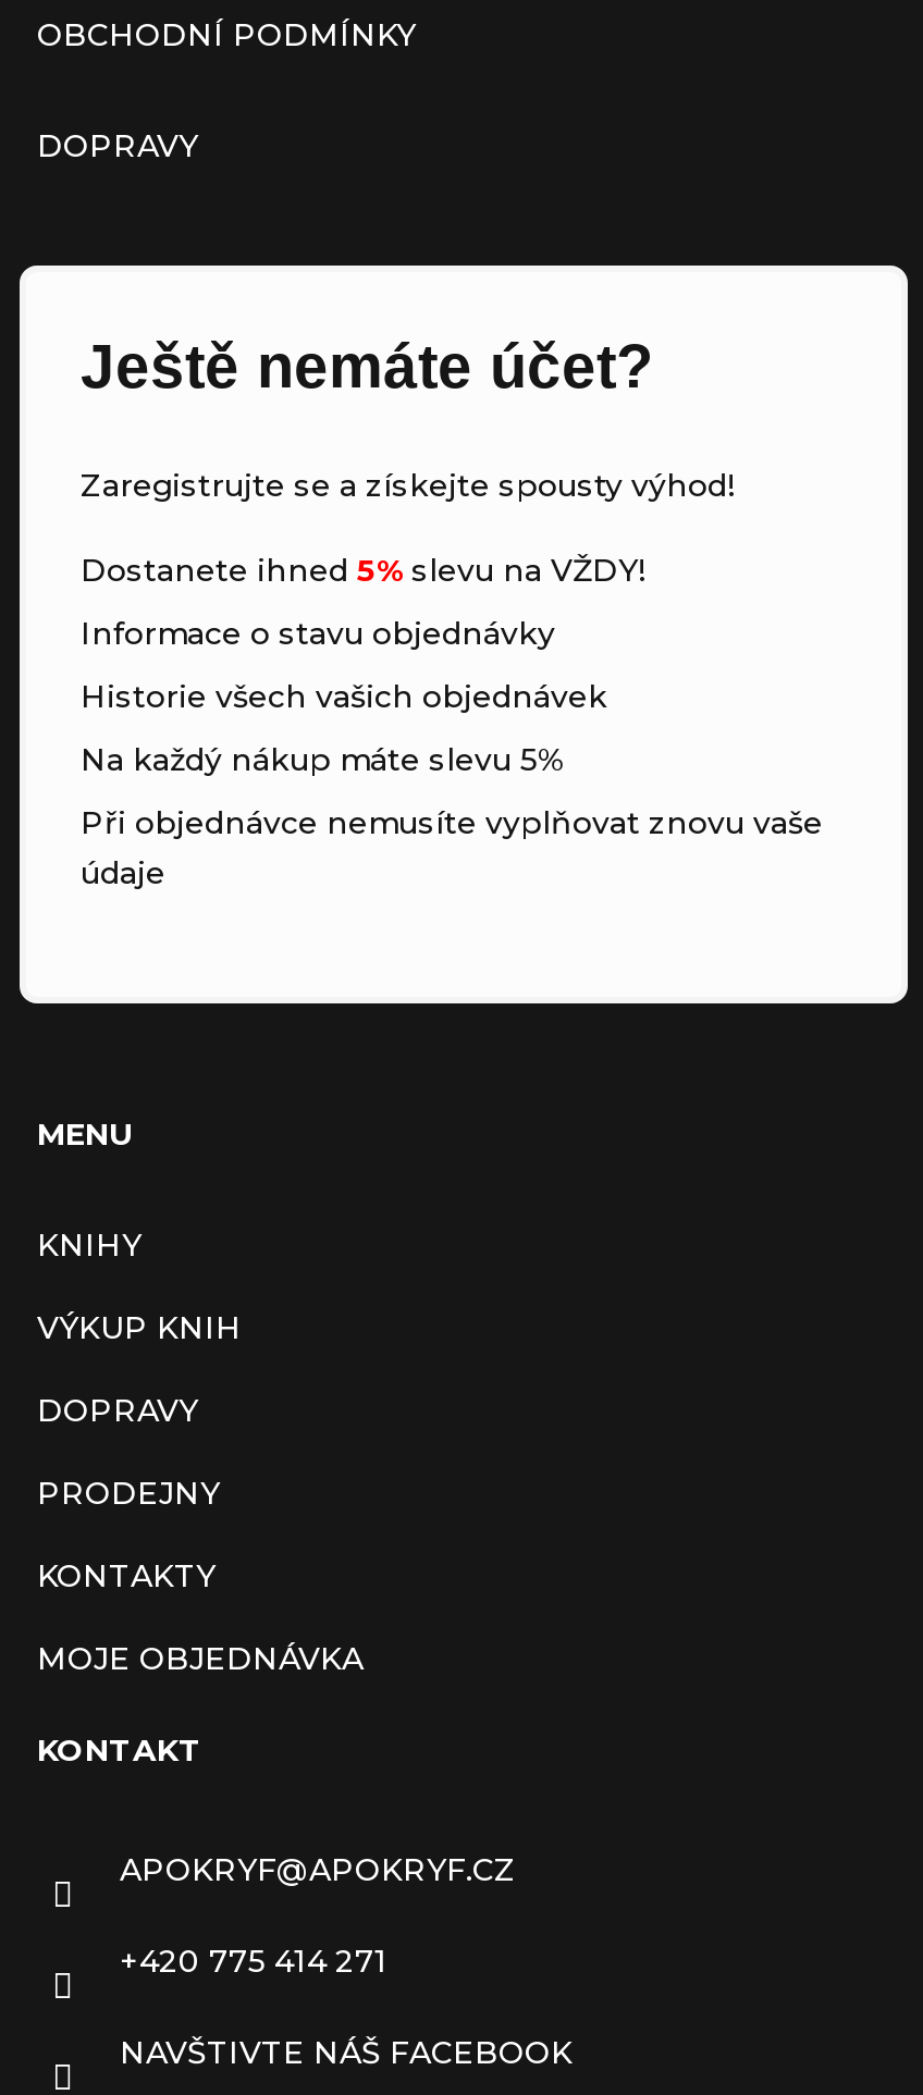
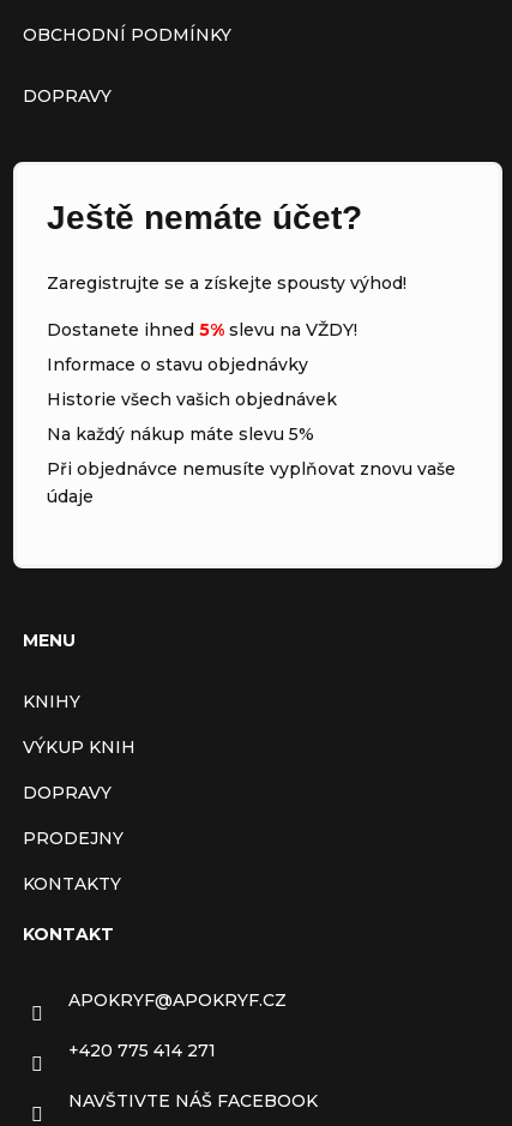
- MOJE OBJEDNÁVKA
